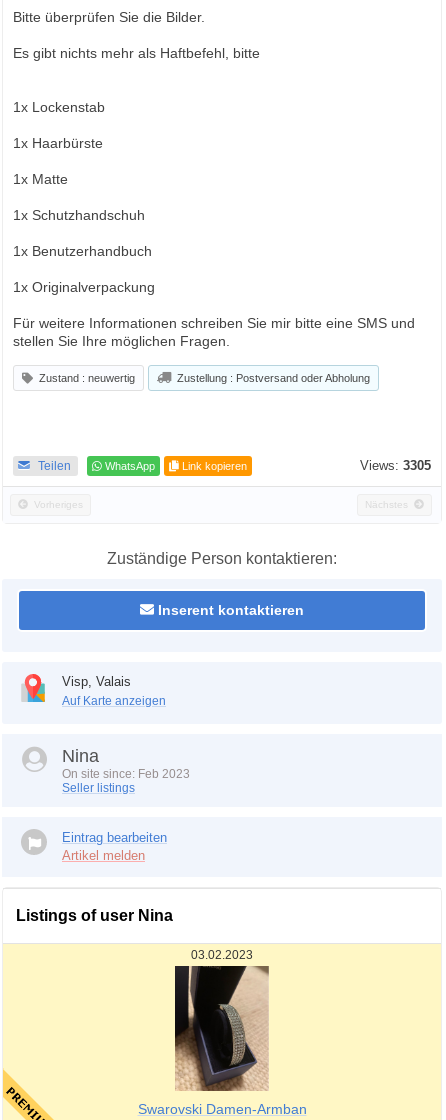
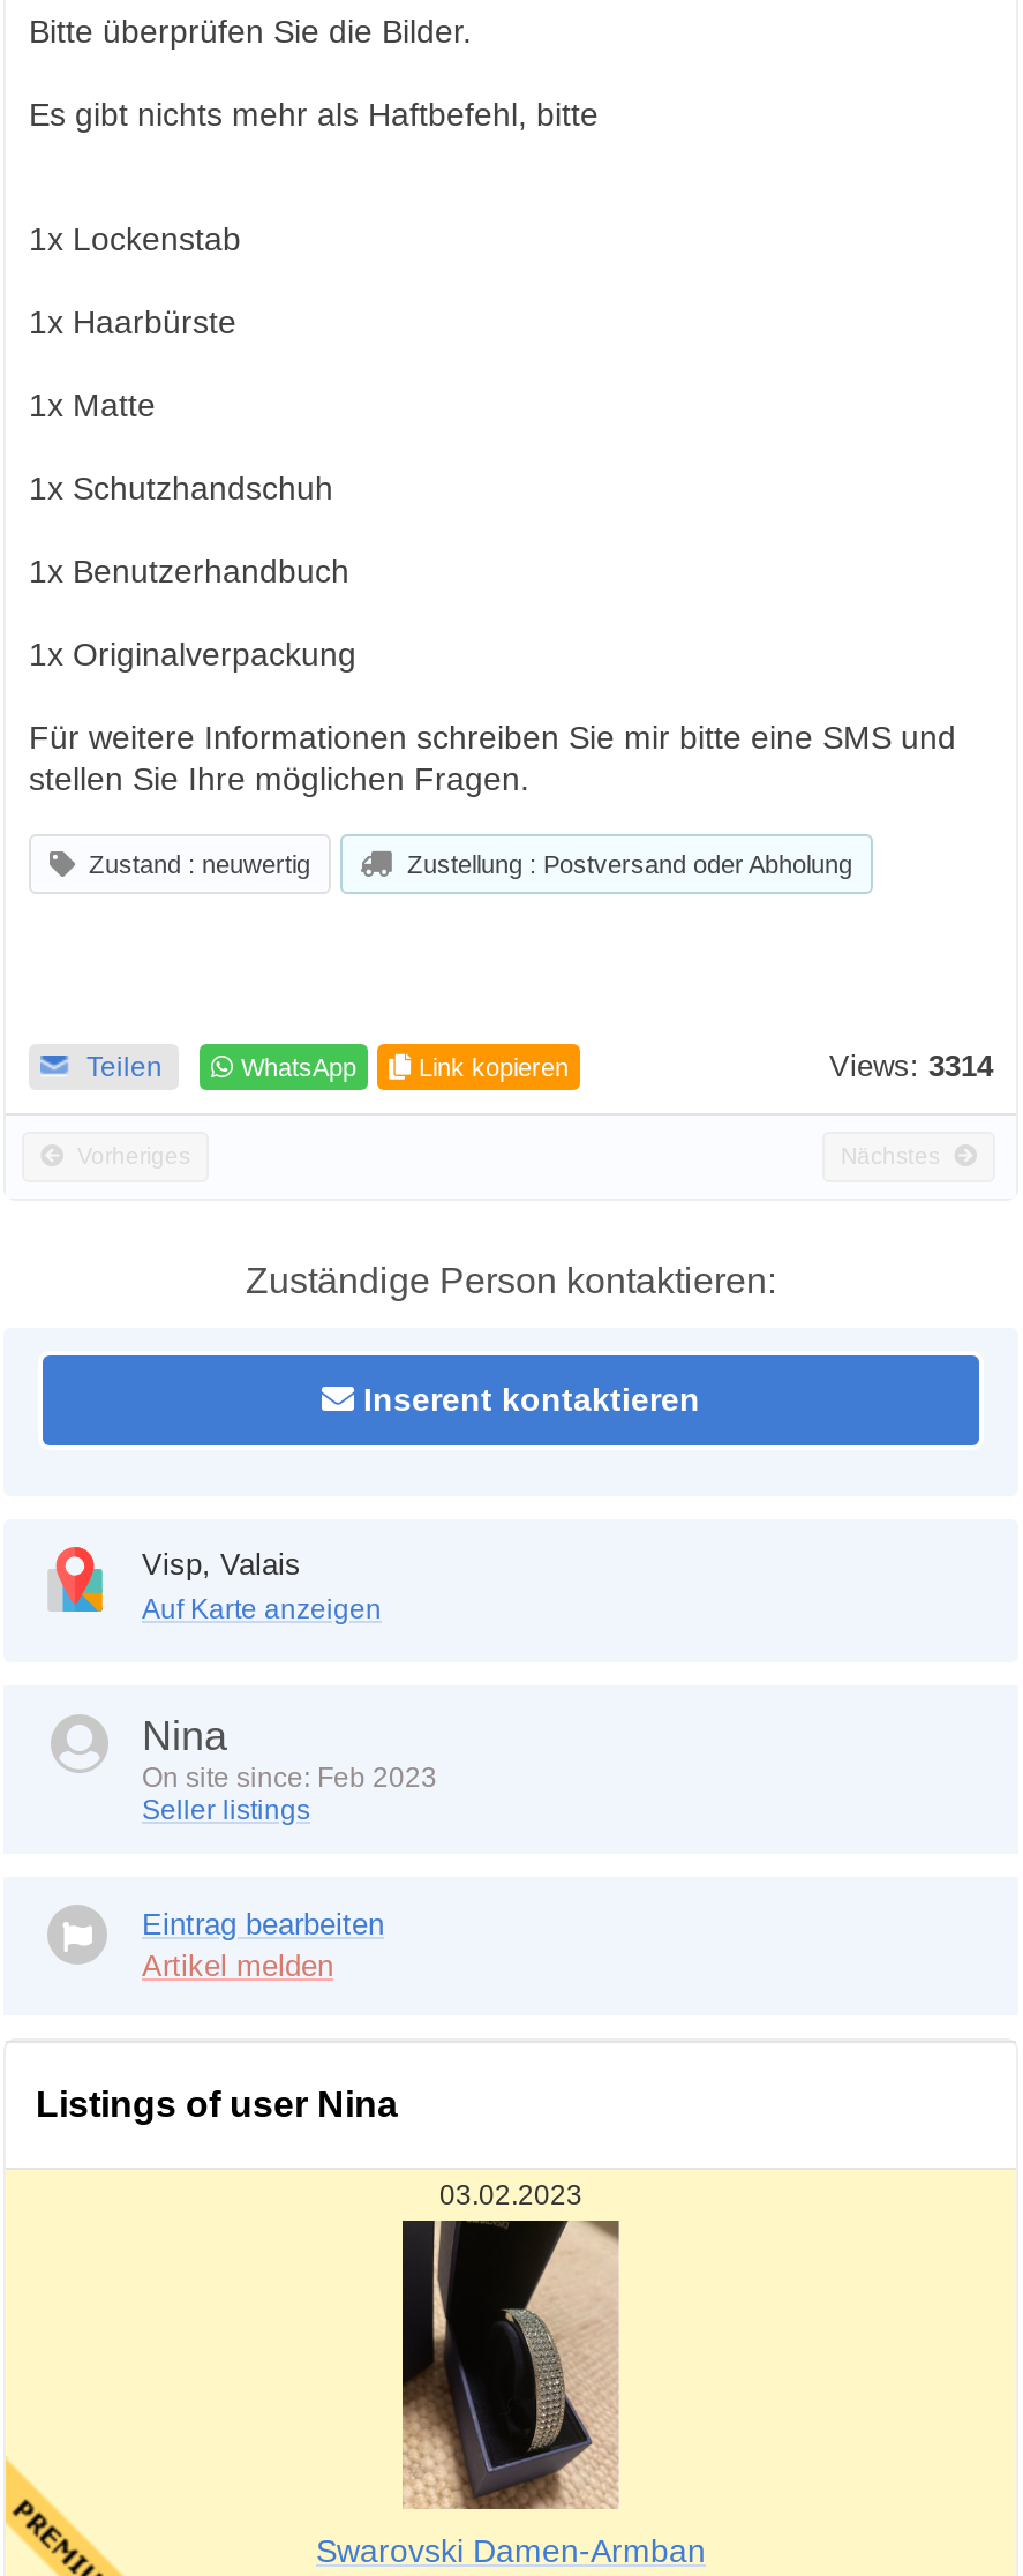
- Views: 3305
+ Views: 3314
